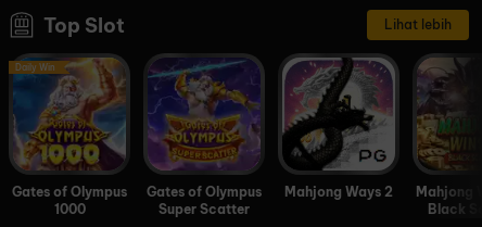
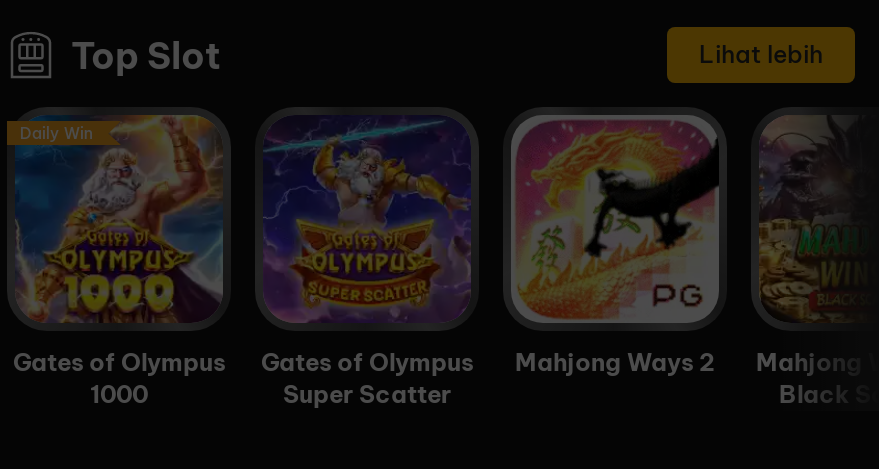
- [image]
+ [image]
